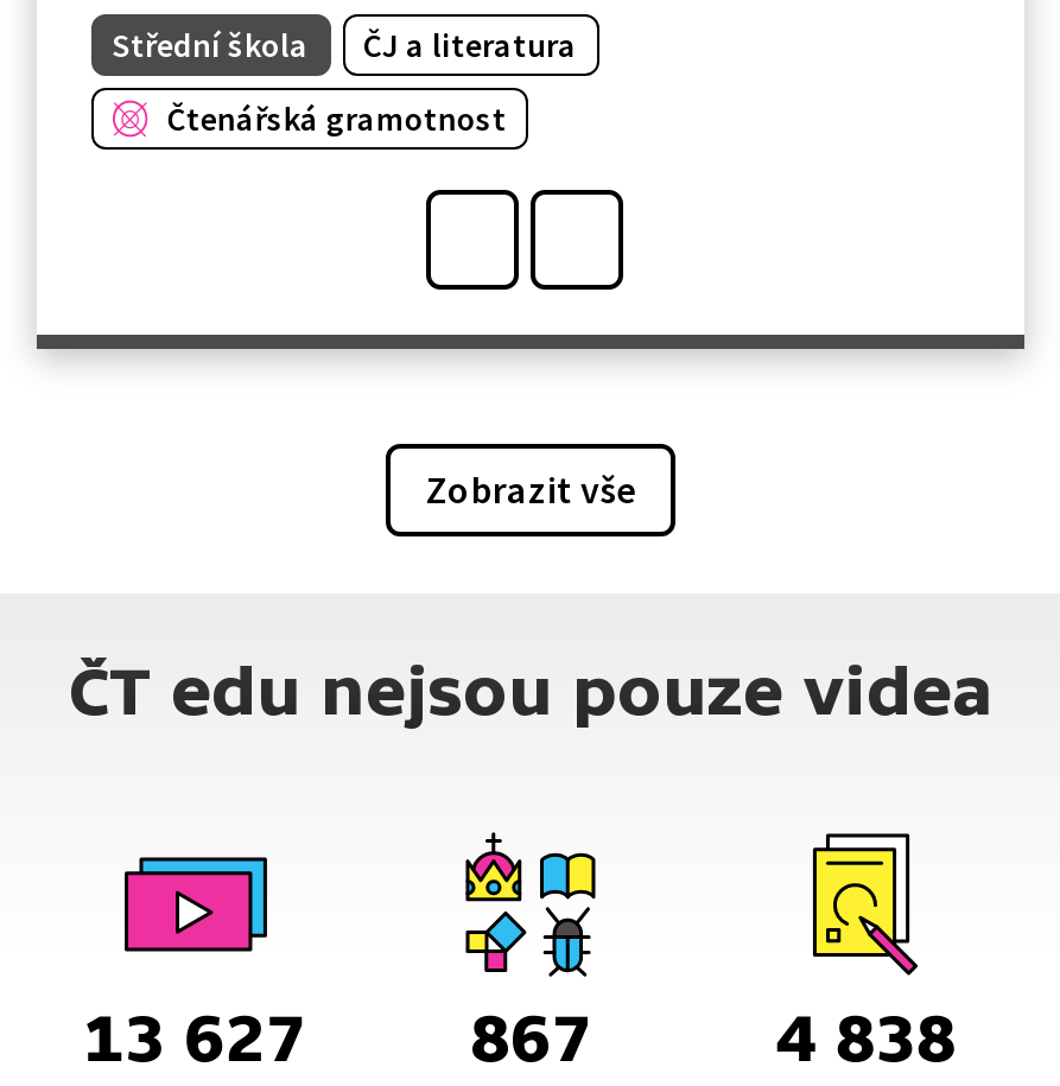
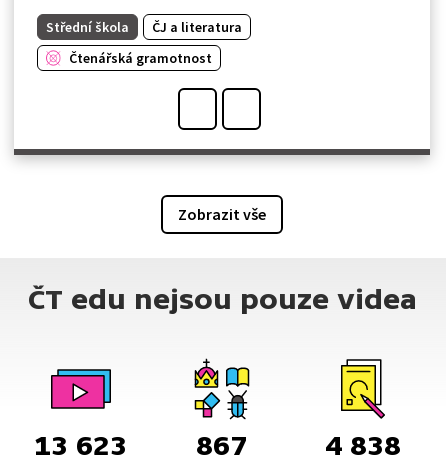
- 13 627
+ 13 623
